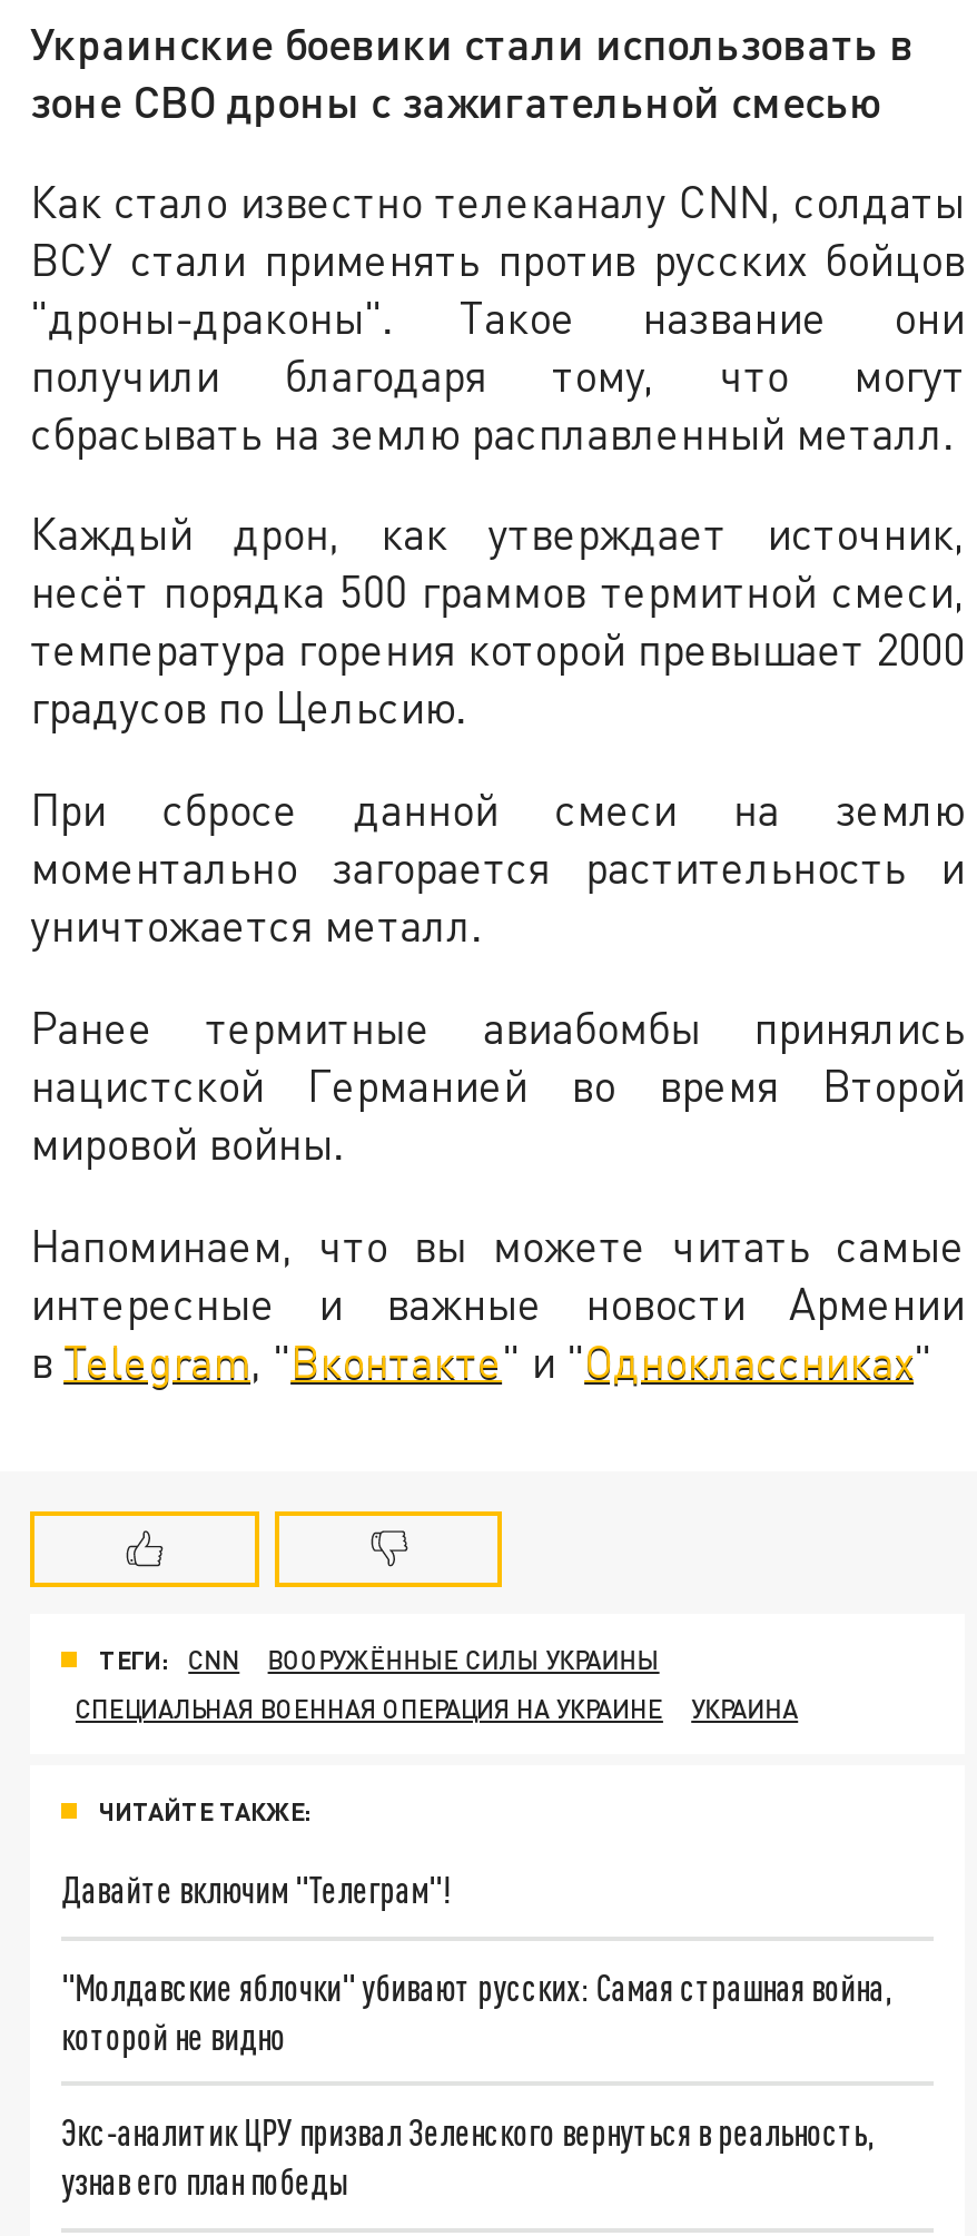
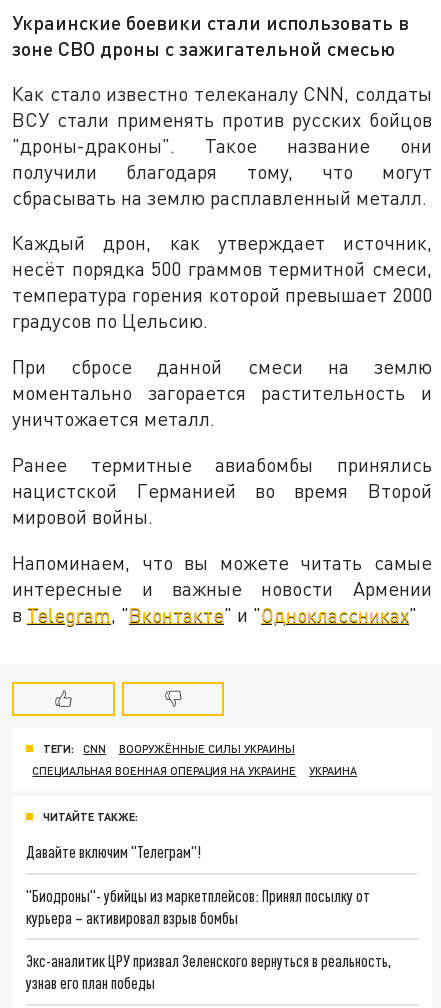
- "Молдавские яблочки" убивают русских: Самая страшная война,
- которой не видно
+ "Биодроны"- убийцы из маркетплейсов: Принял посылку от
+ курьера – активировал взрыв бомбы
